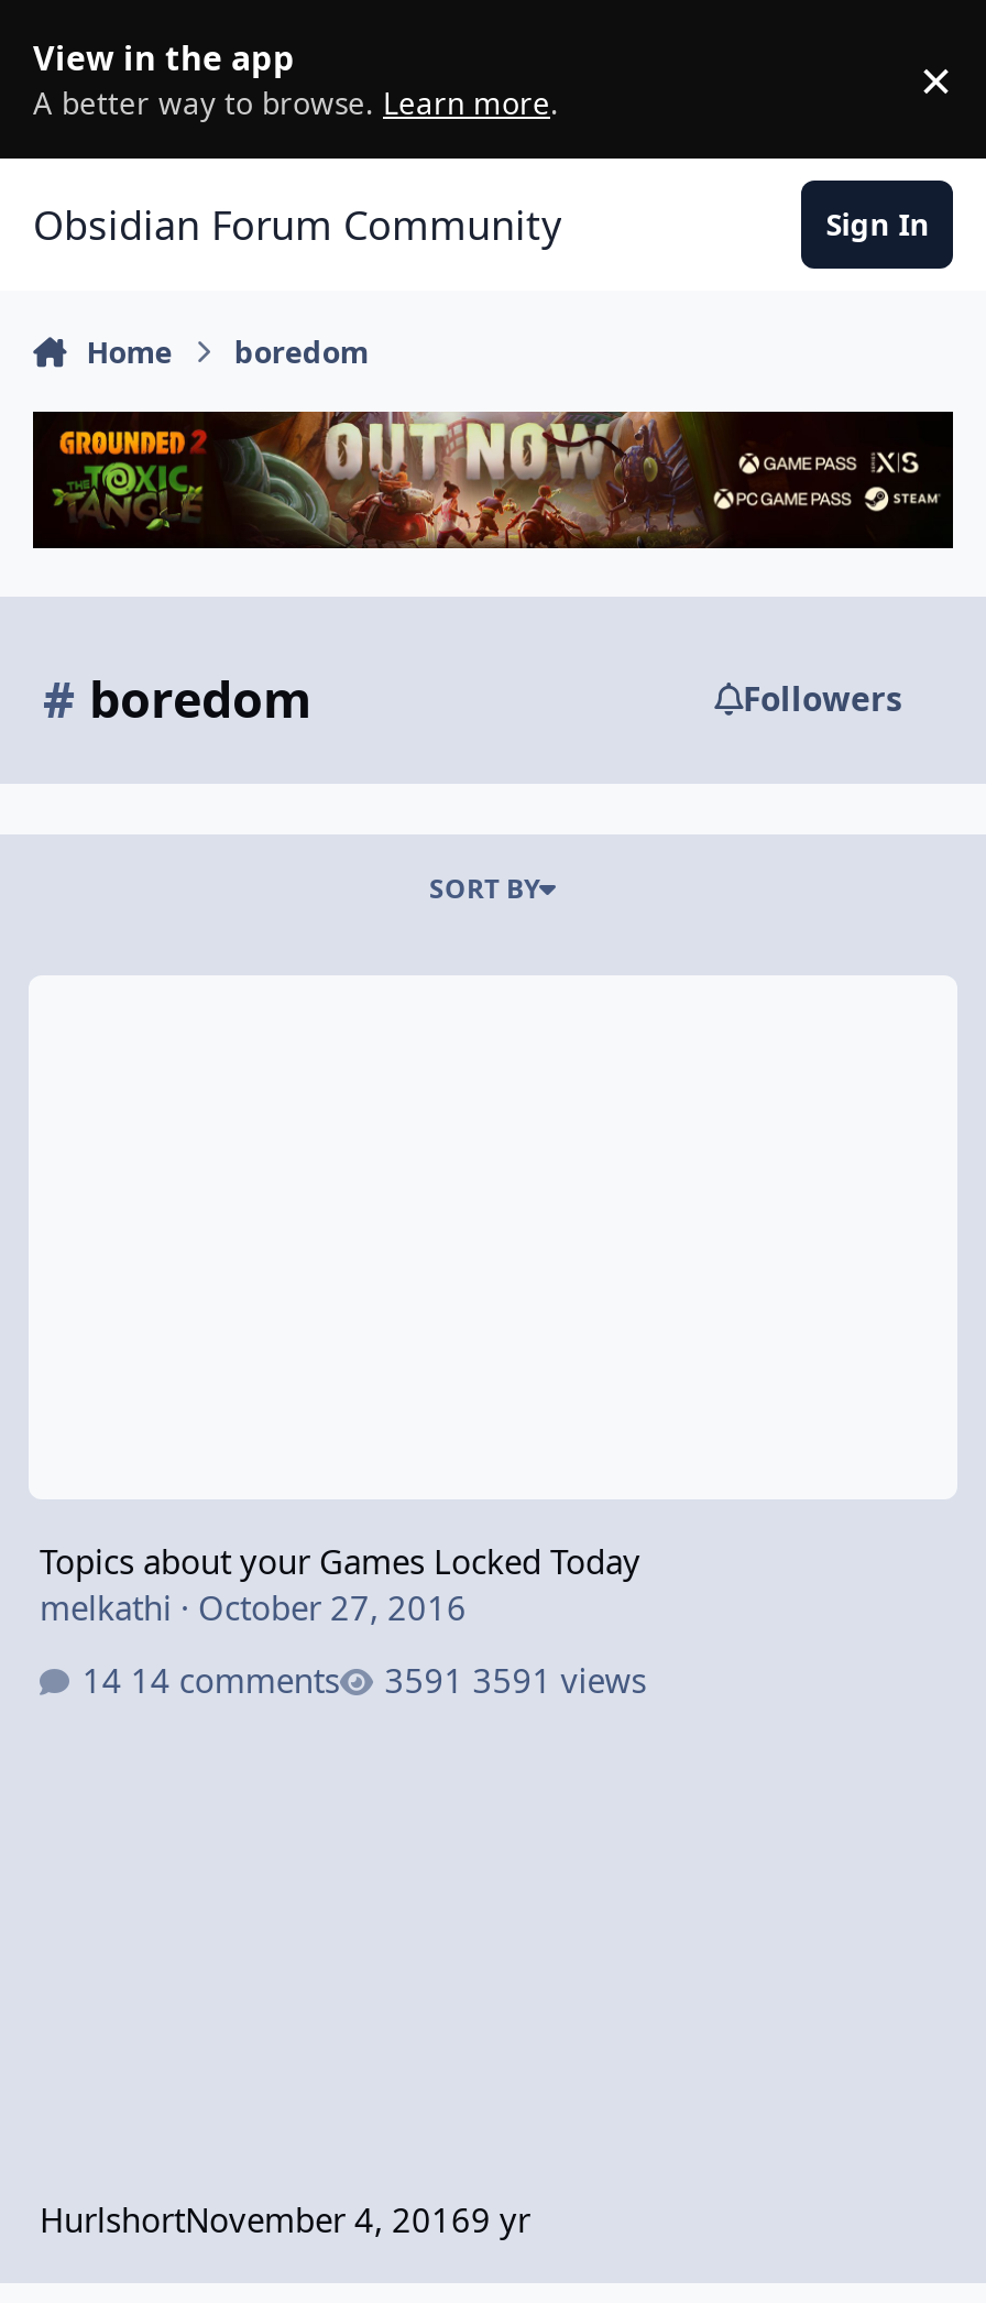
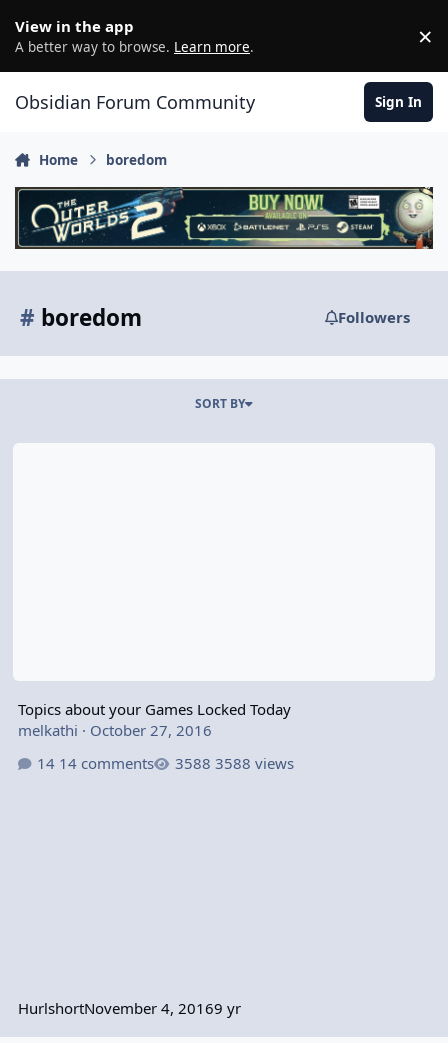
- [image]
+ [image]

- 3591 views
+ 3588 views
